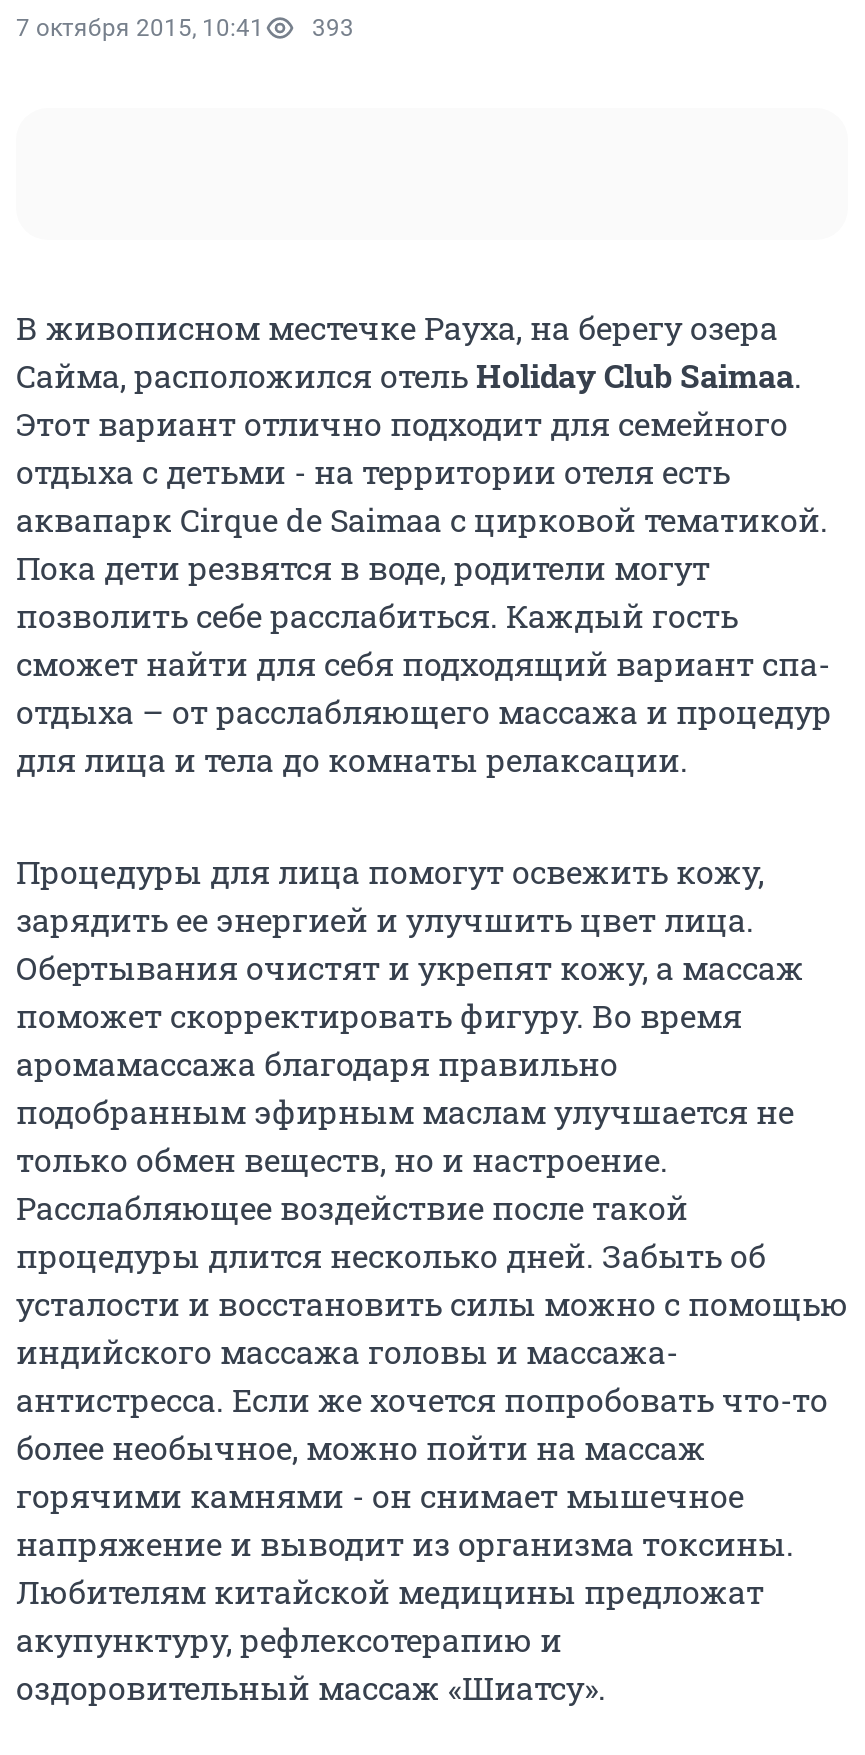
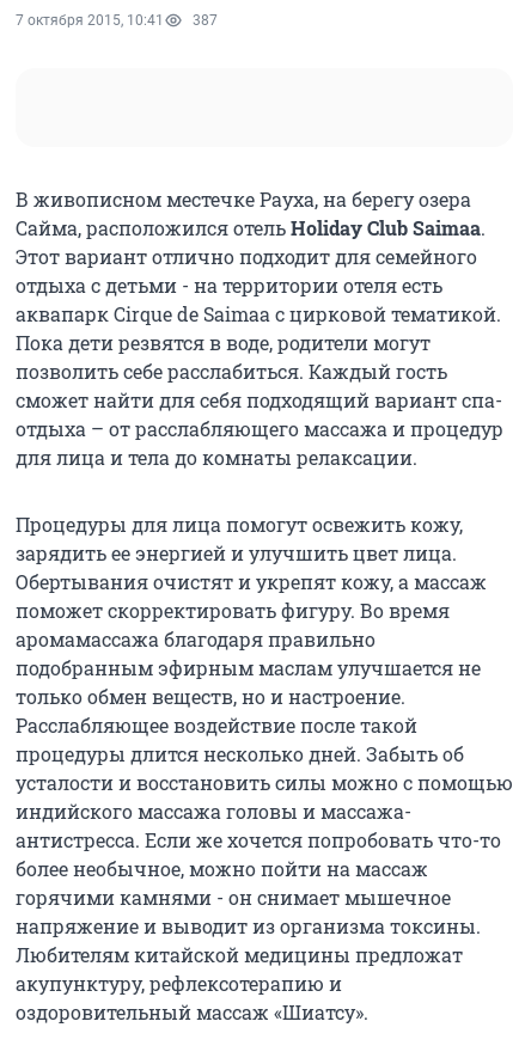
- 7 октября 2015, 10:41 393
+ 7 октября 2015, 10:41 387
